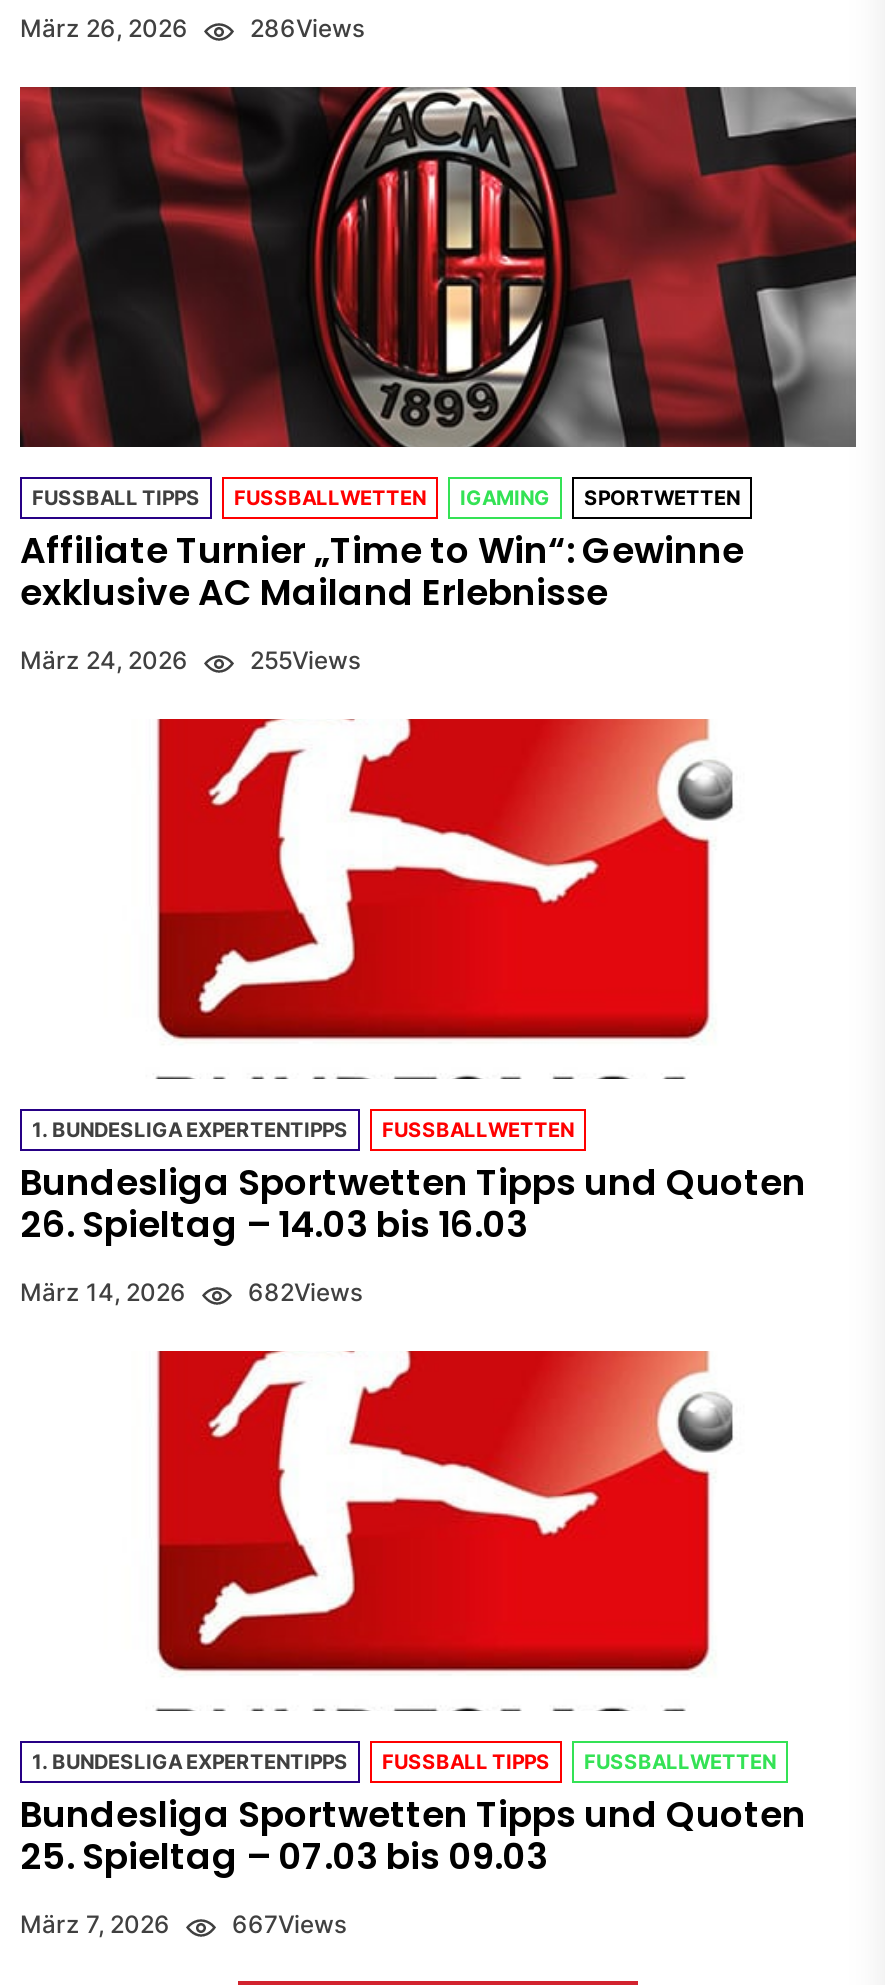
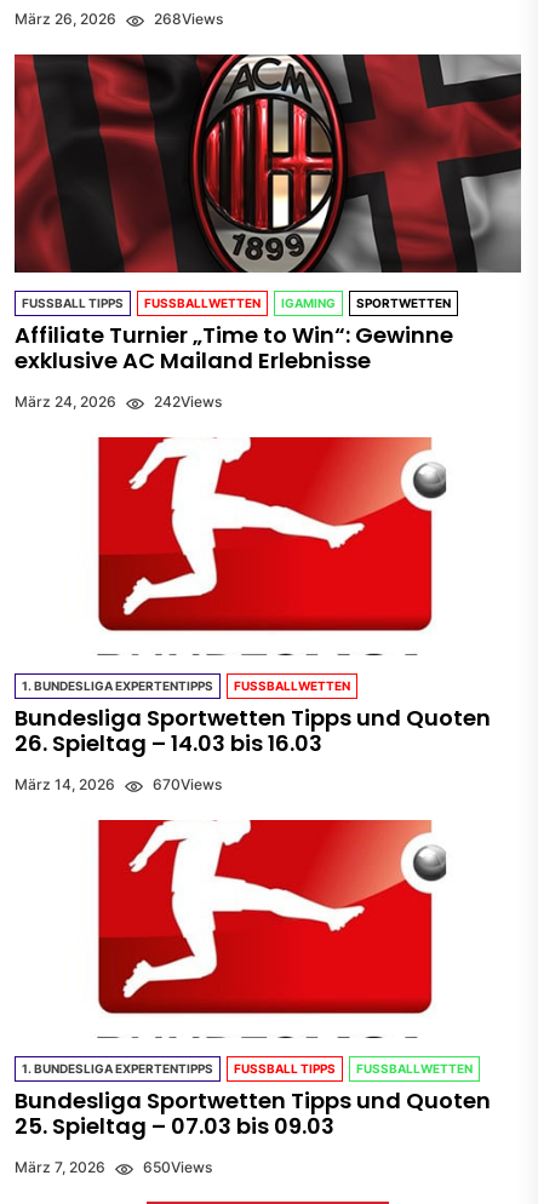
- 286Views
+ 268Views

- 255Views
+ 242Views

- 682Views
+ 670Views

- 667Views
+ 650Views
